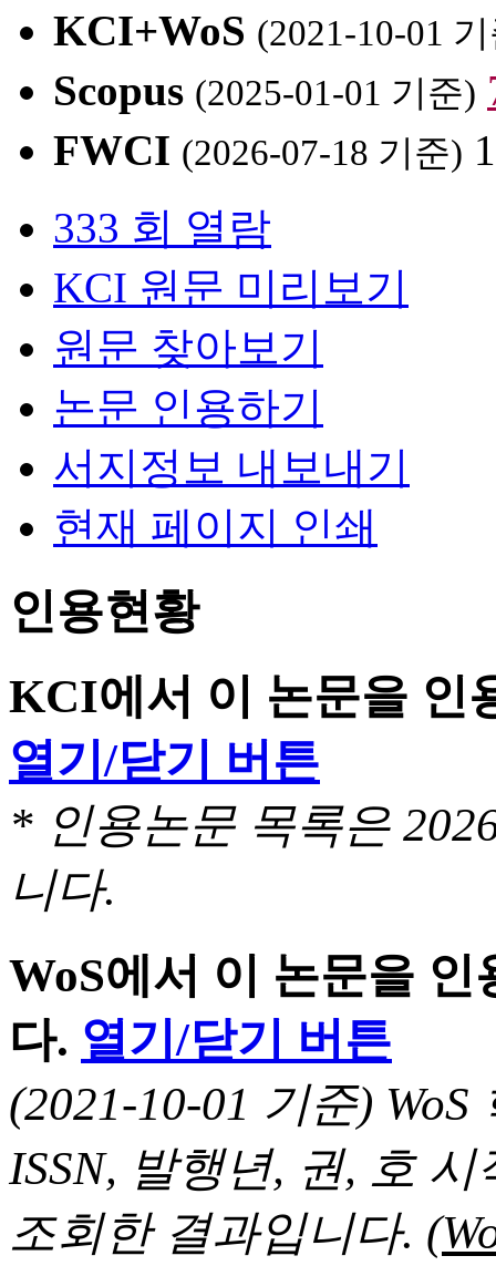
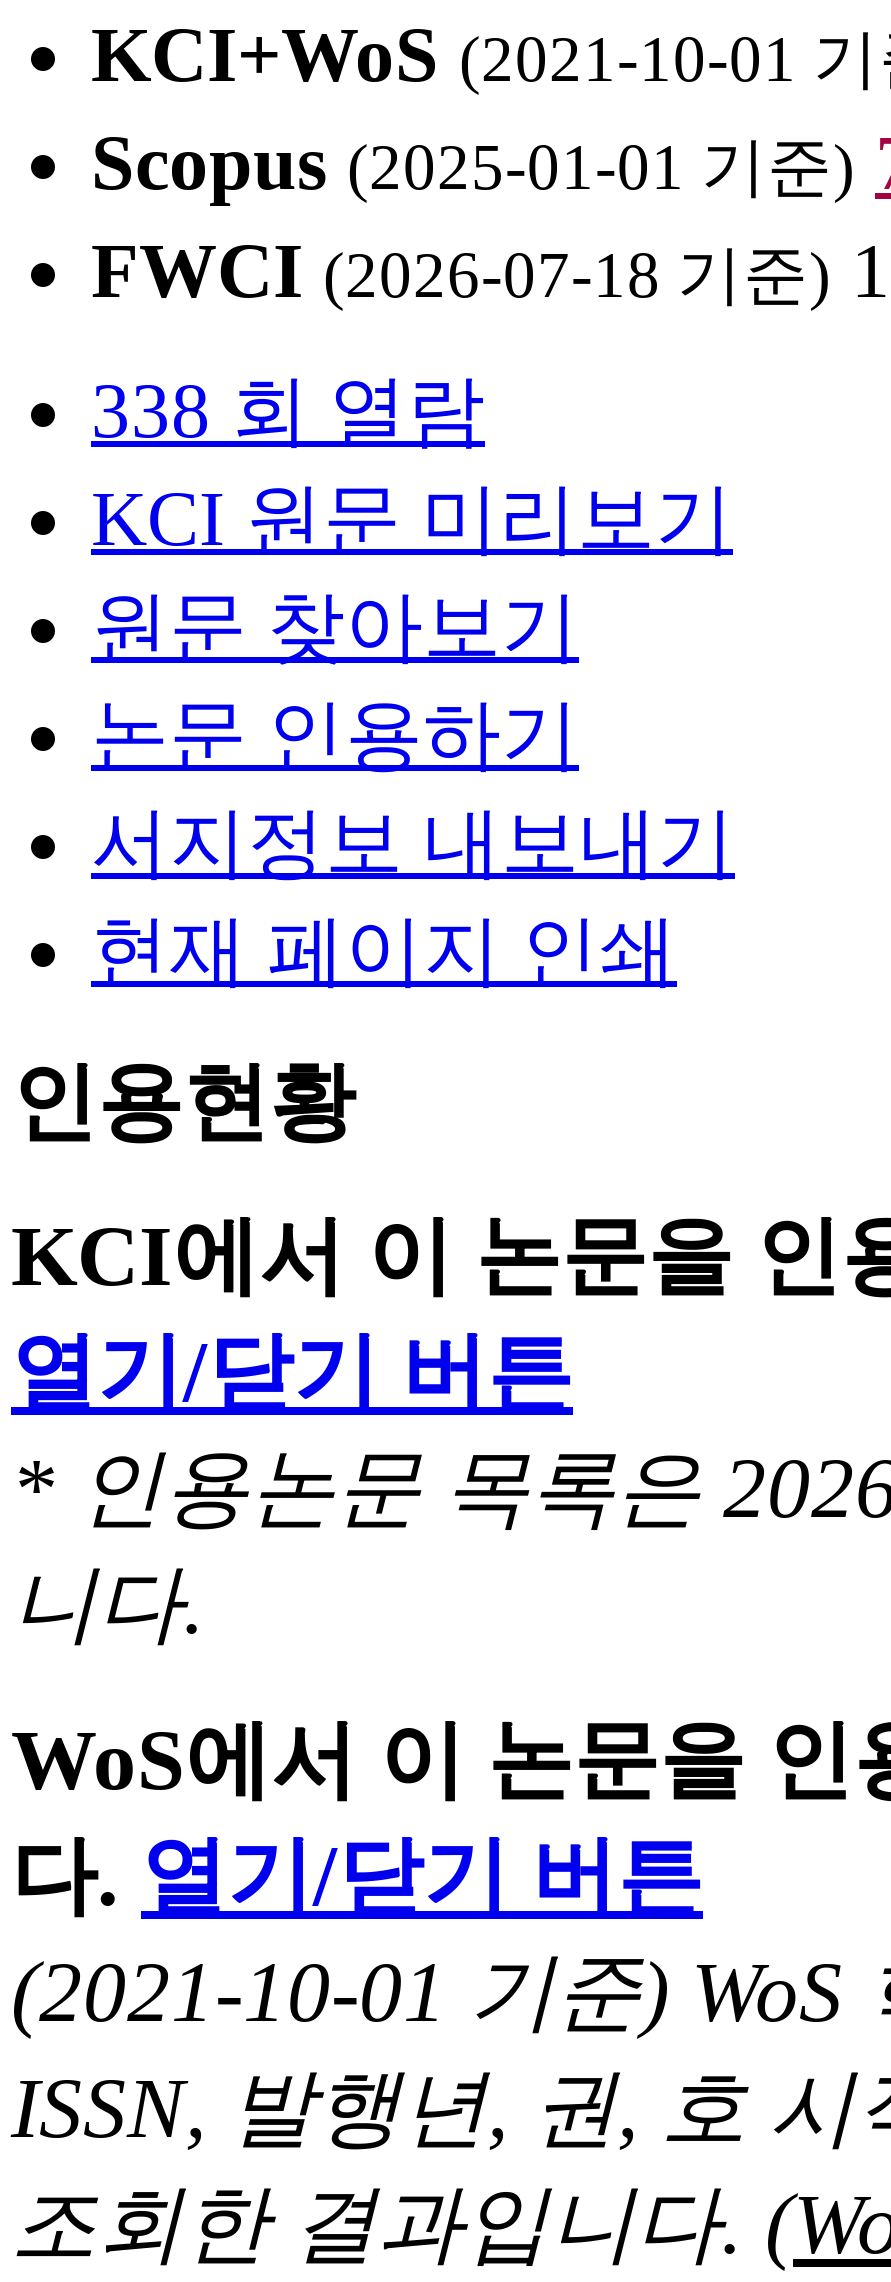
- 333 회 열람
+ 338 회 열람
